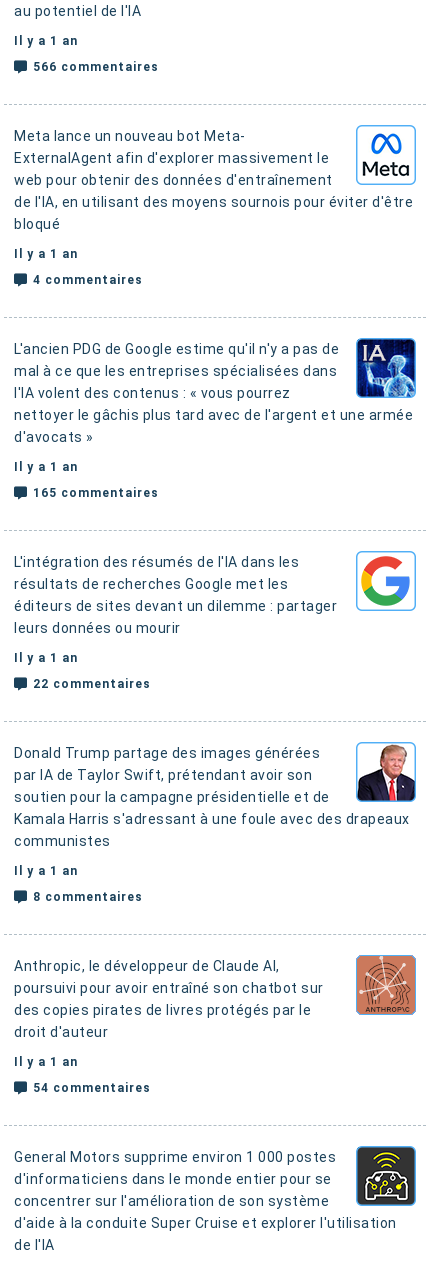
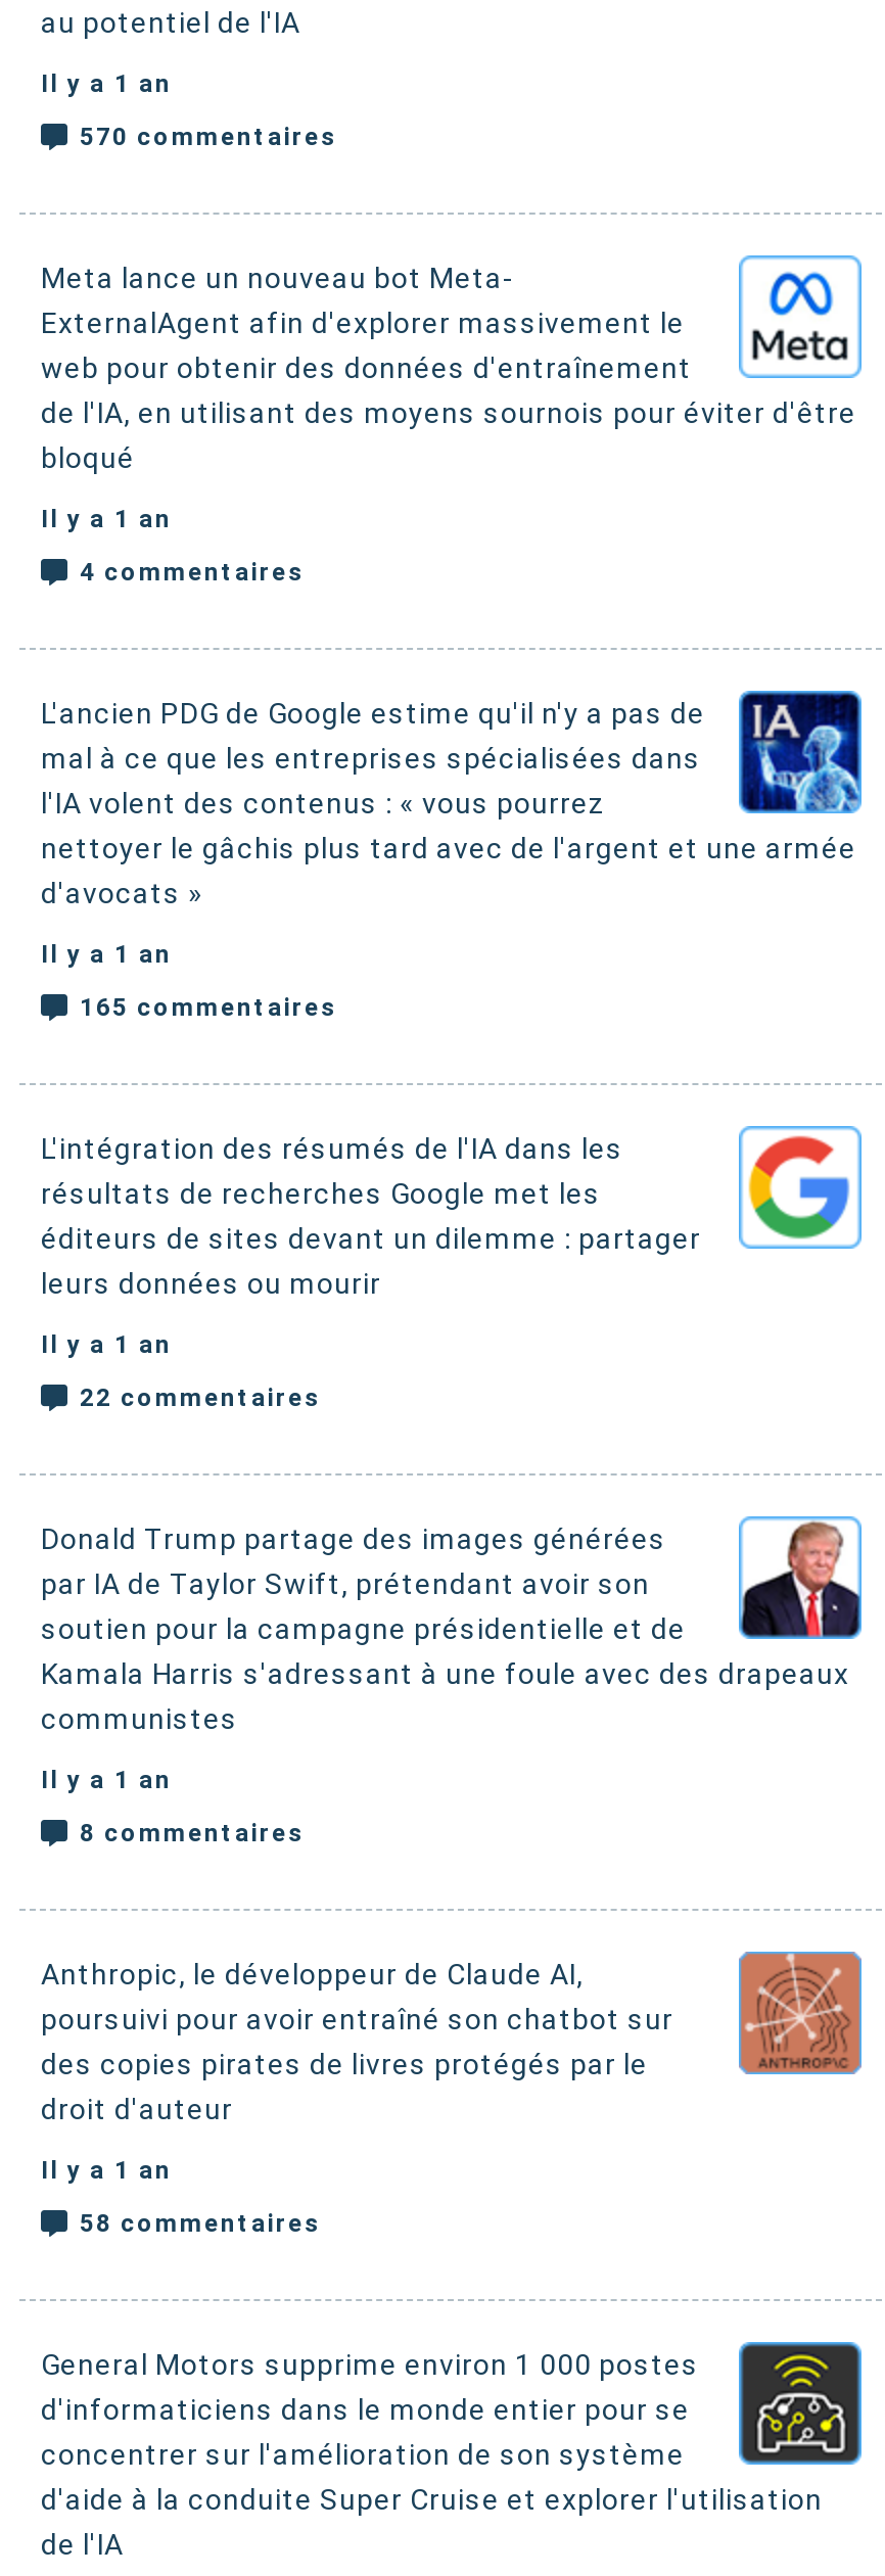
- 566 commentaires
+ 570 commentaires

- 54 commentaires
+ 58 commentaires
